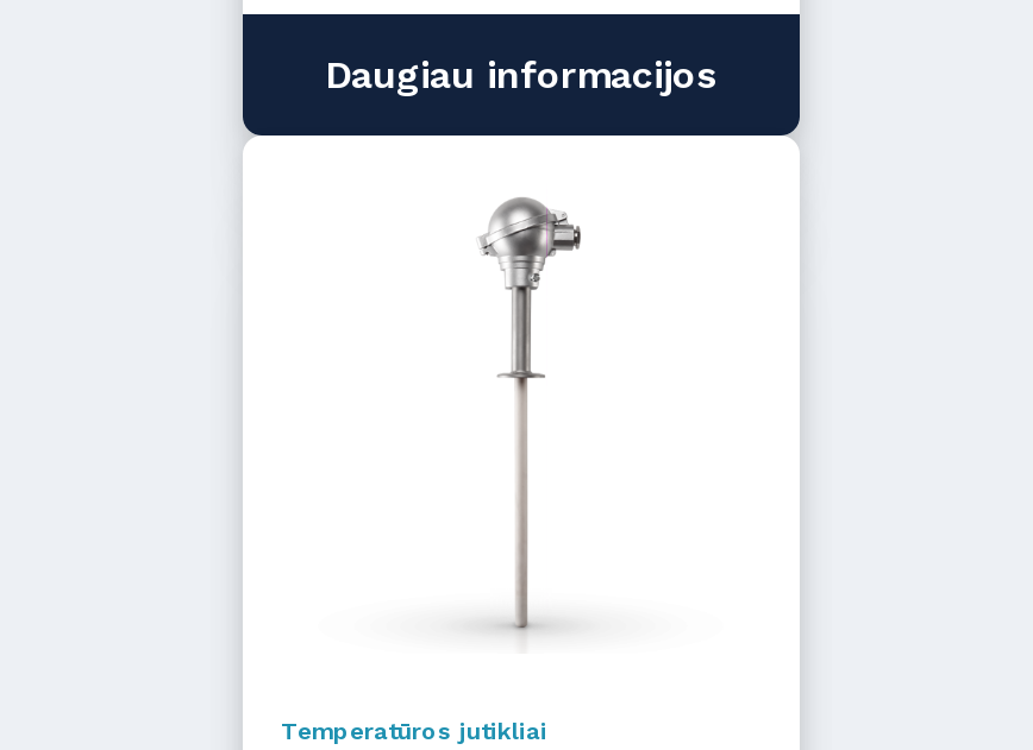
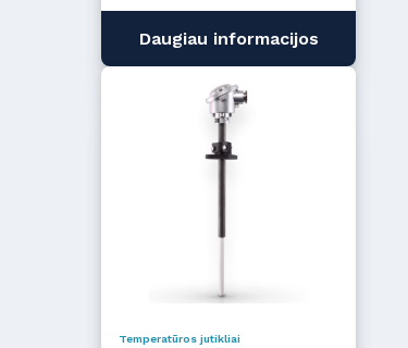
- [image]
+ [image]
